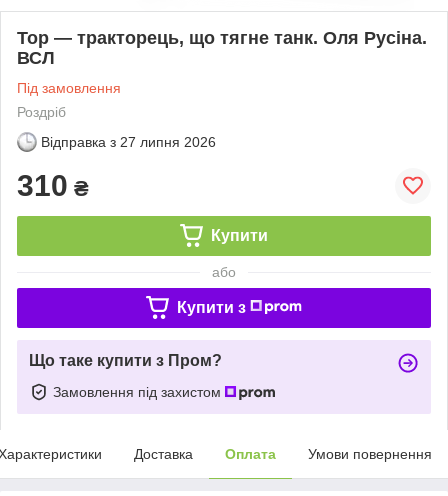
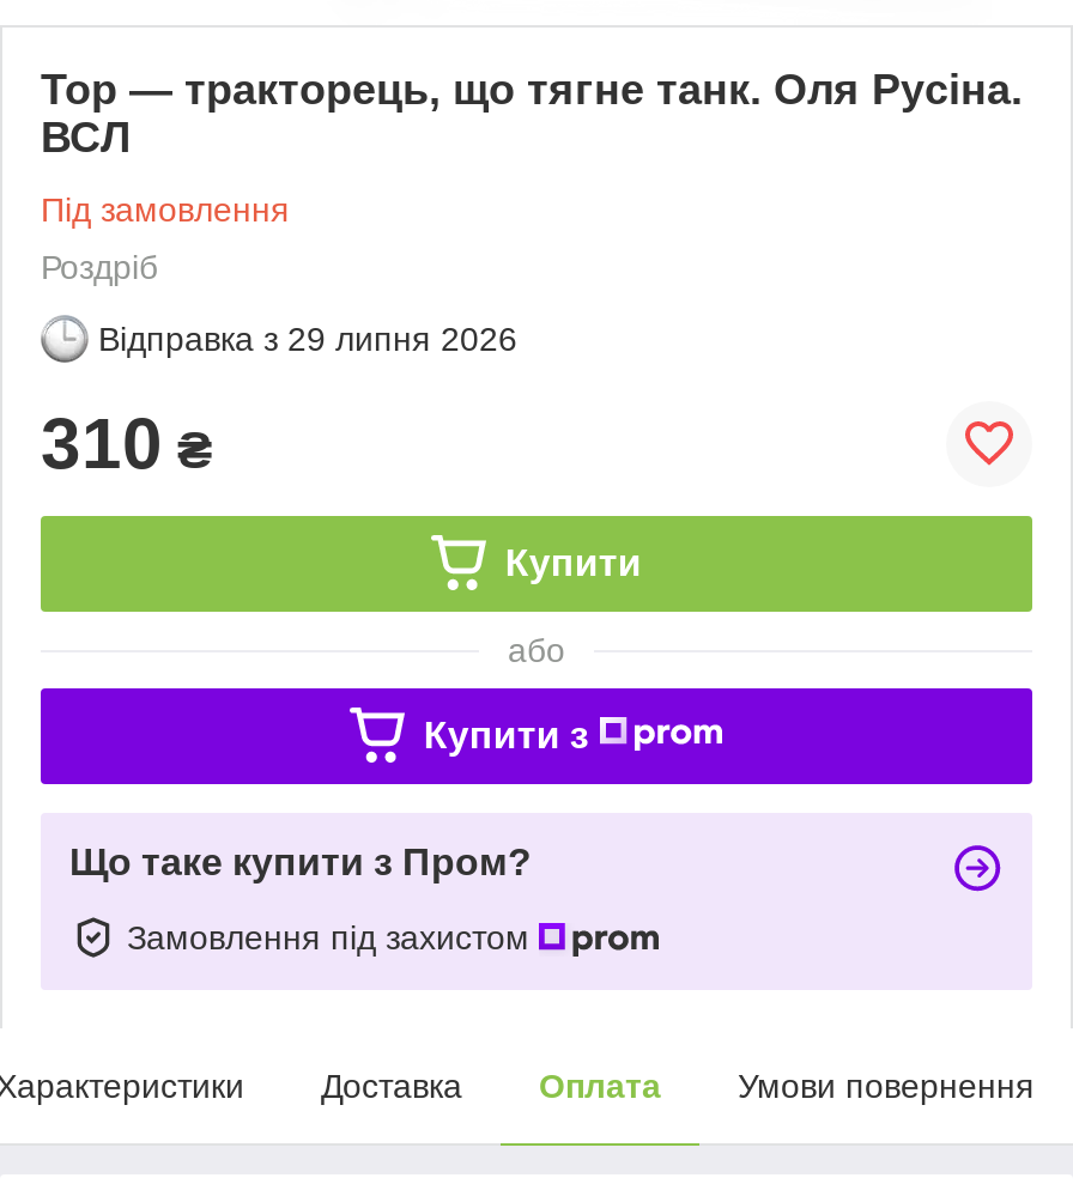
- Відправка з 27 липня 2026
+ Відправка з 29 липня 2026
